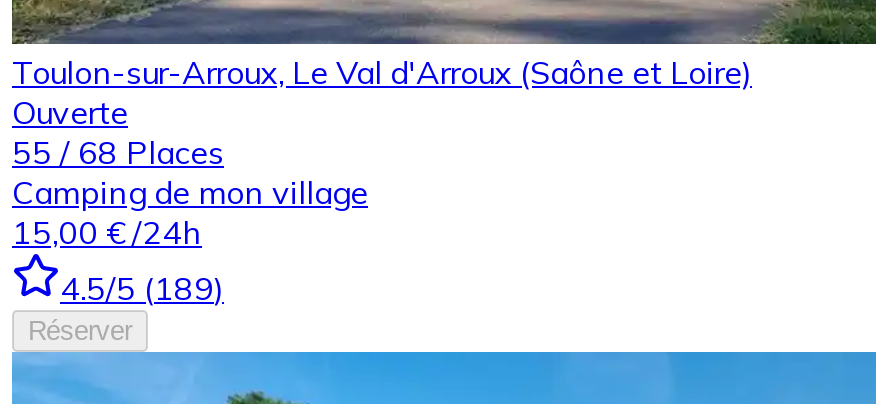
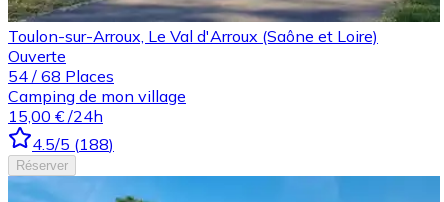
- 55 / 68 Places
+ 54 / 68 Places

- 4.5/5 (189)
+ 4.5/5 (188)
